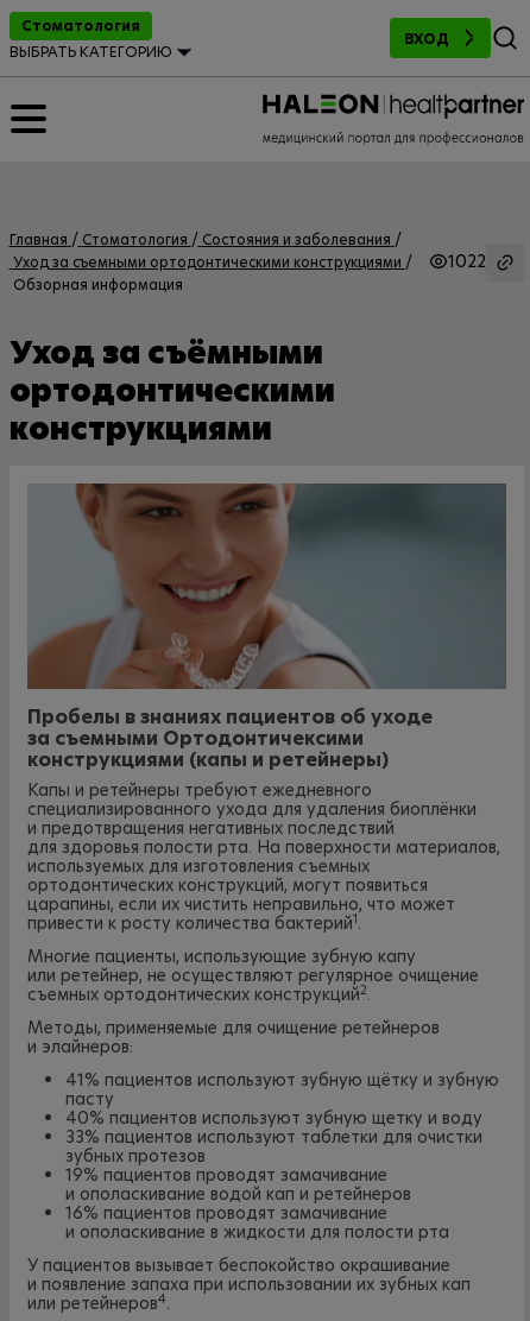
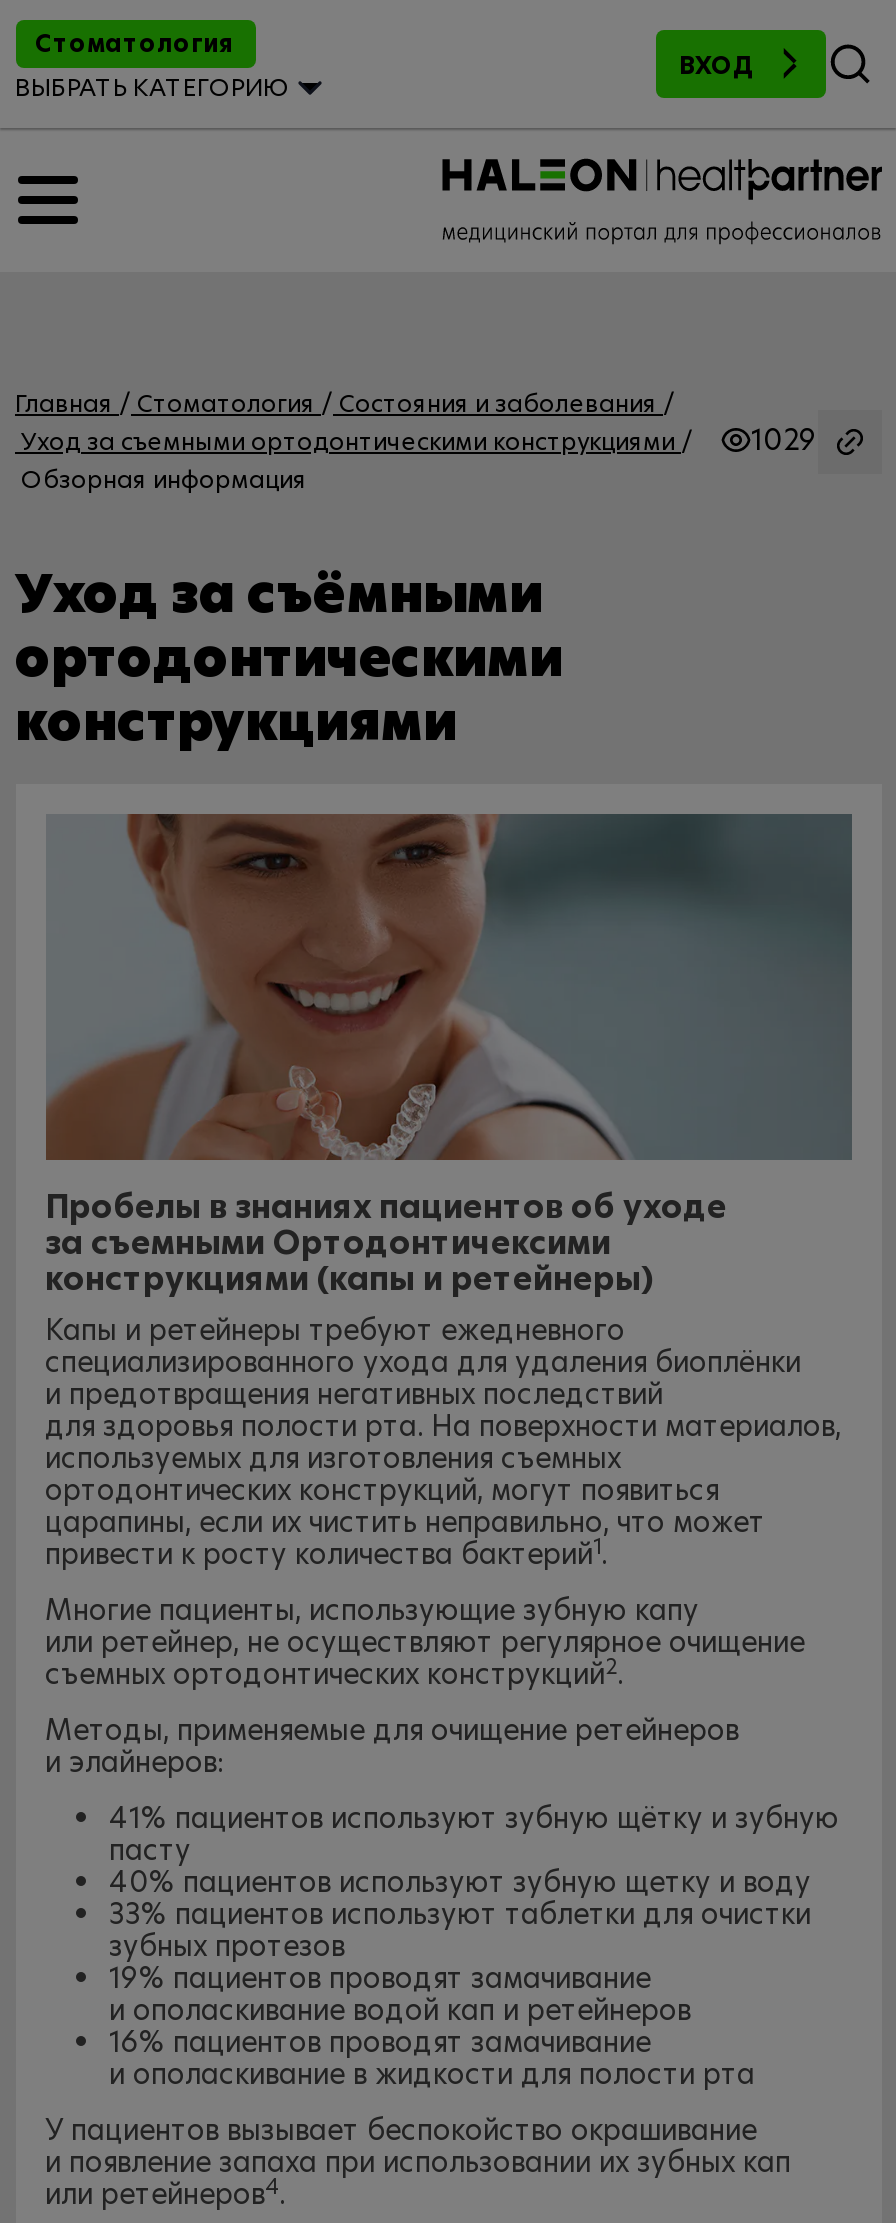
- 1022
+ 1029
